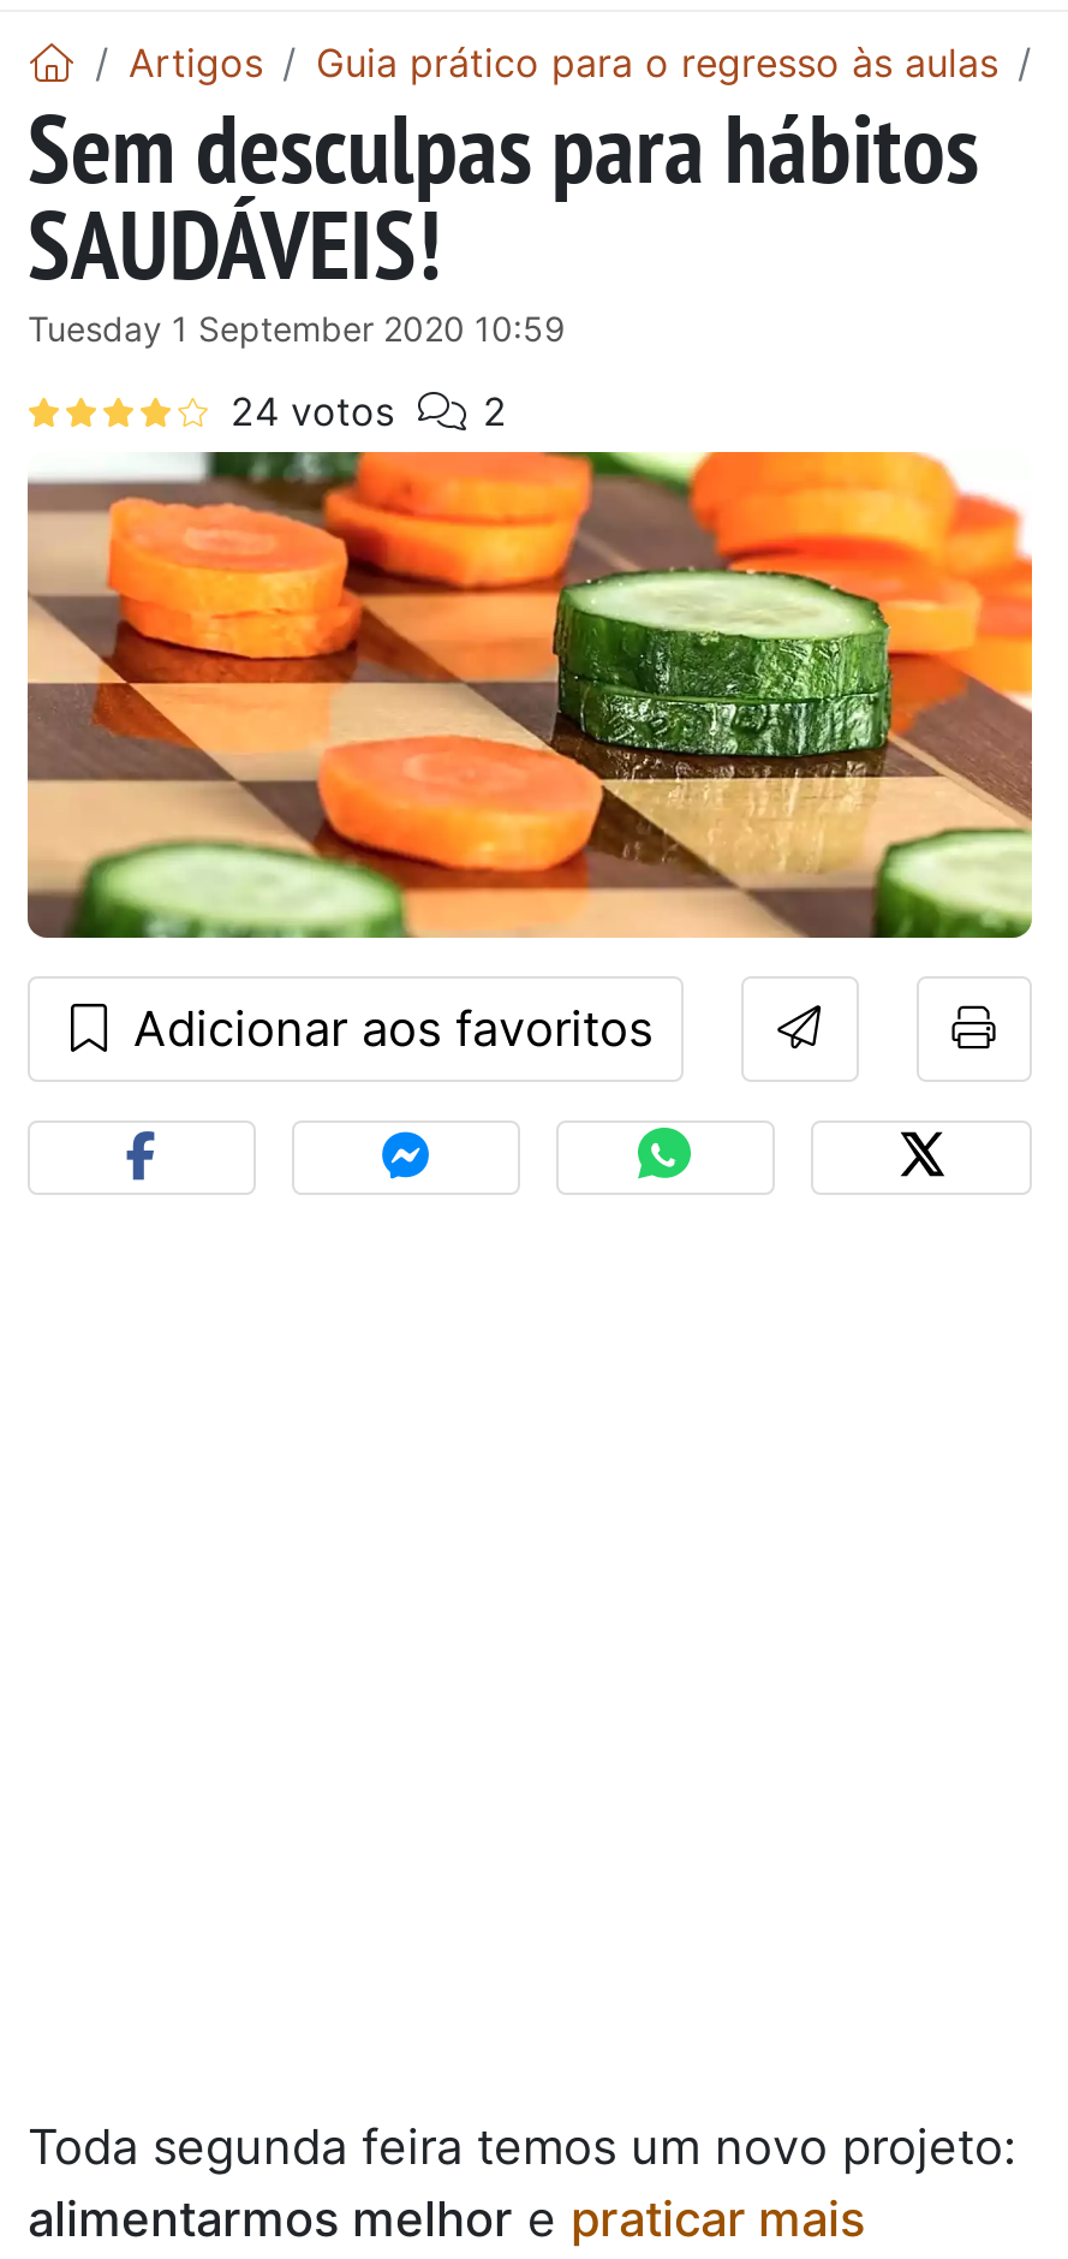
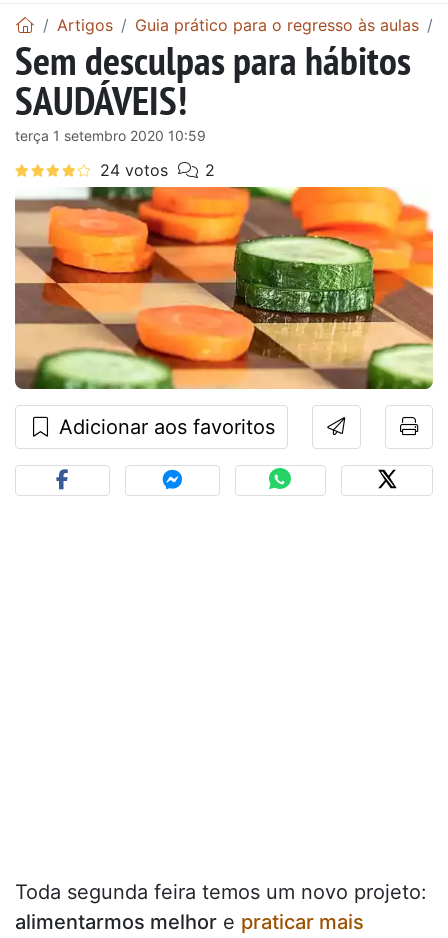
- Tuesday 1 September 2020 10:59
+ terça 1 setembro 2020 10:59
